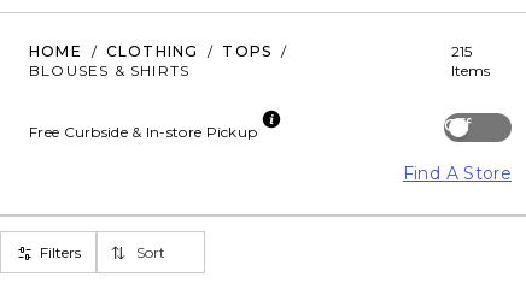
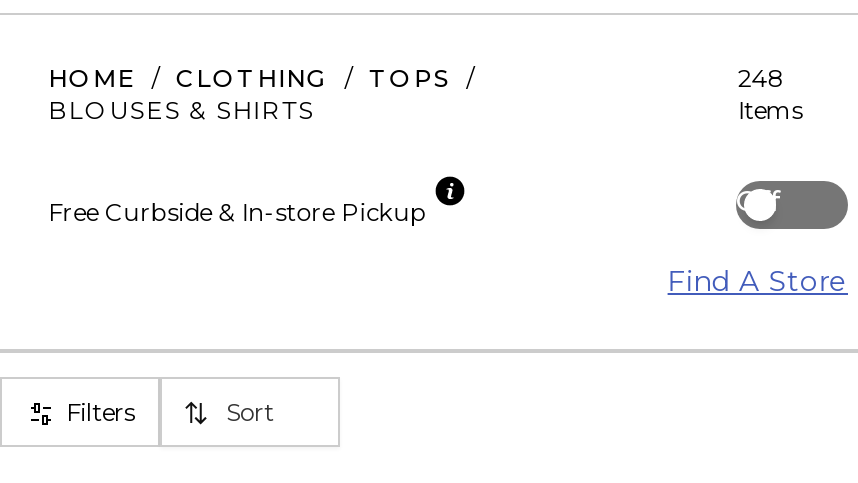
- 215
+ 248
